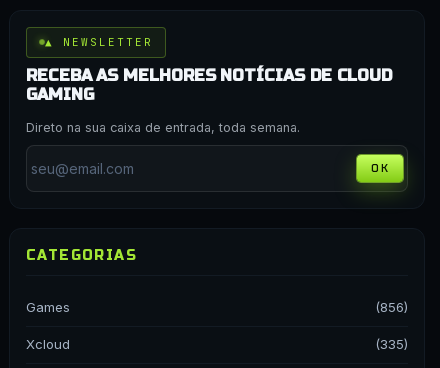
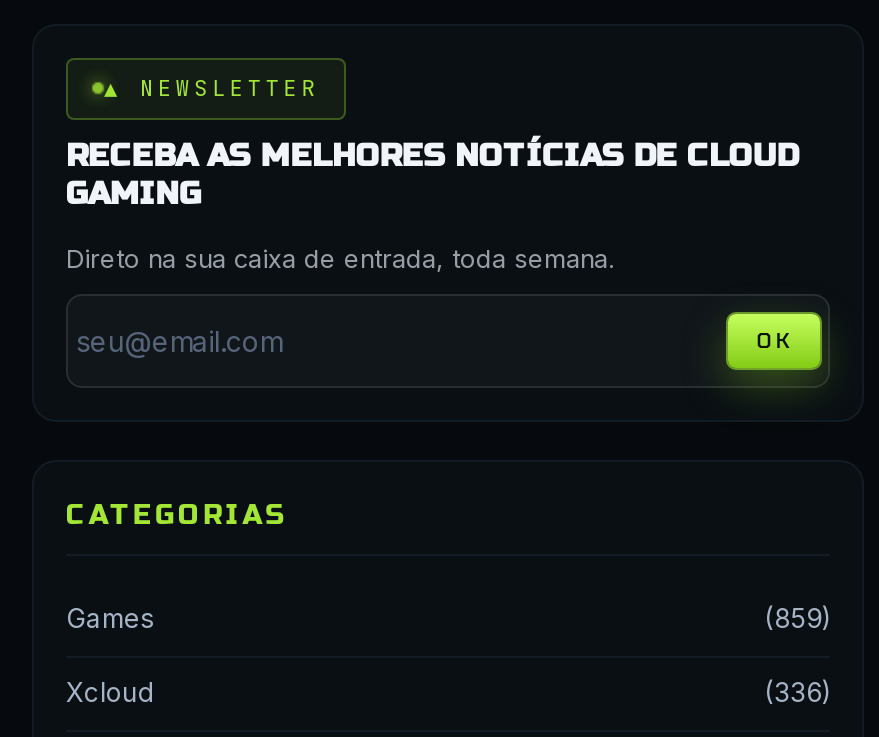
- (856)
+ (859)

- (335)
+ (336)
